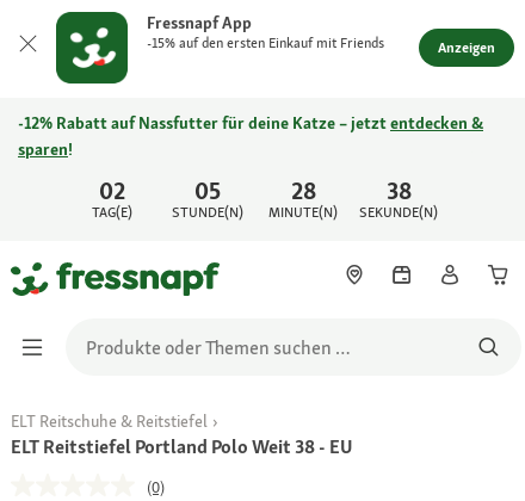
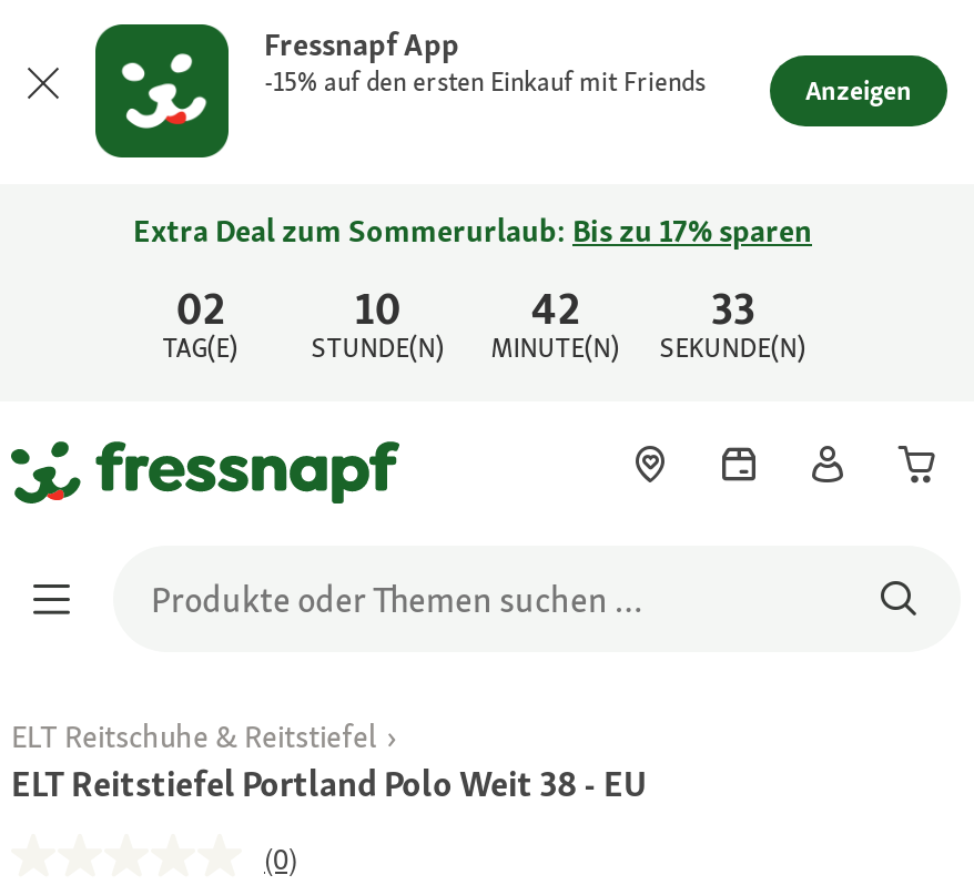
- -12% Rabatt auf Nassfutter für deine Katze – jetzt entdecken &
- sparen!
+ Extra Deal zum Sommerurlaub: Bis zu 17% sparen

- 05
+ 10

- 28
+ 42

- 38
+ 33
